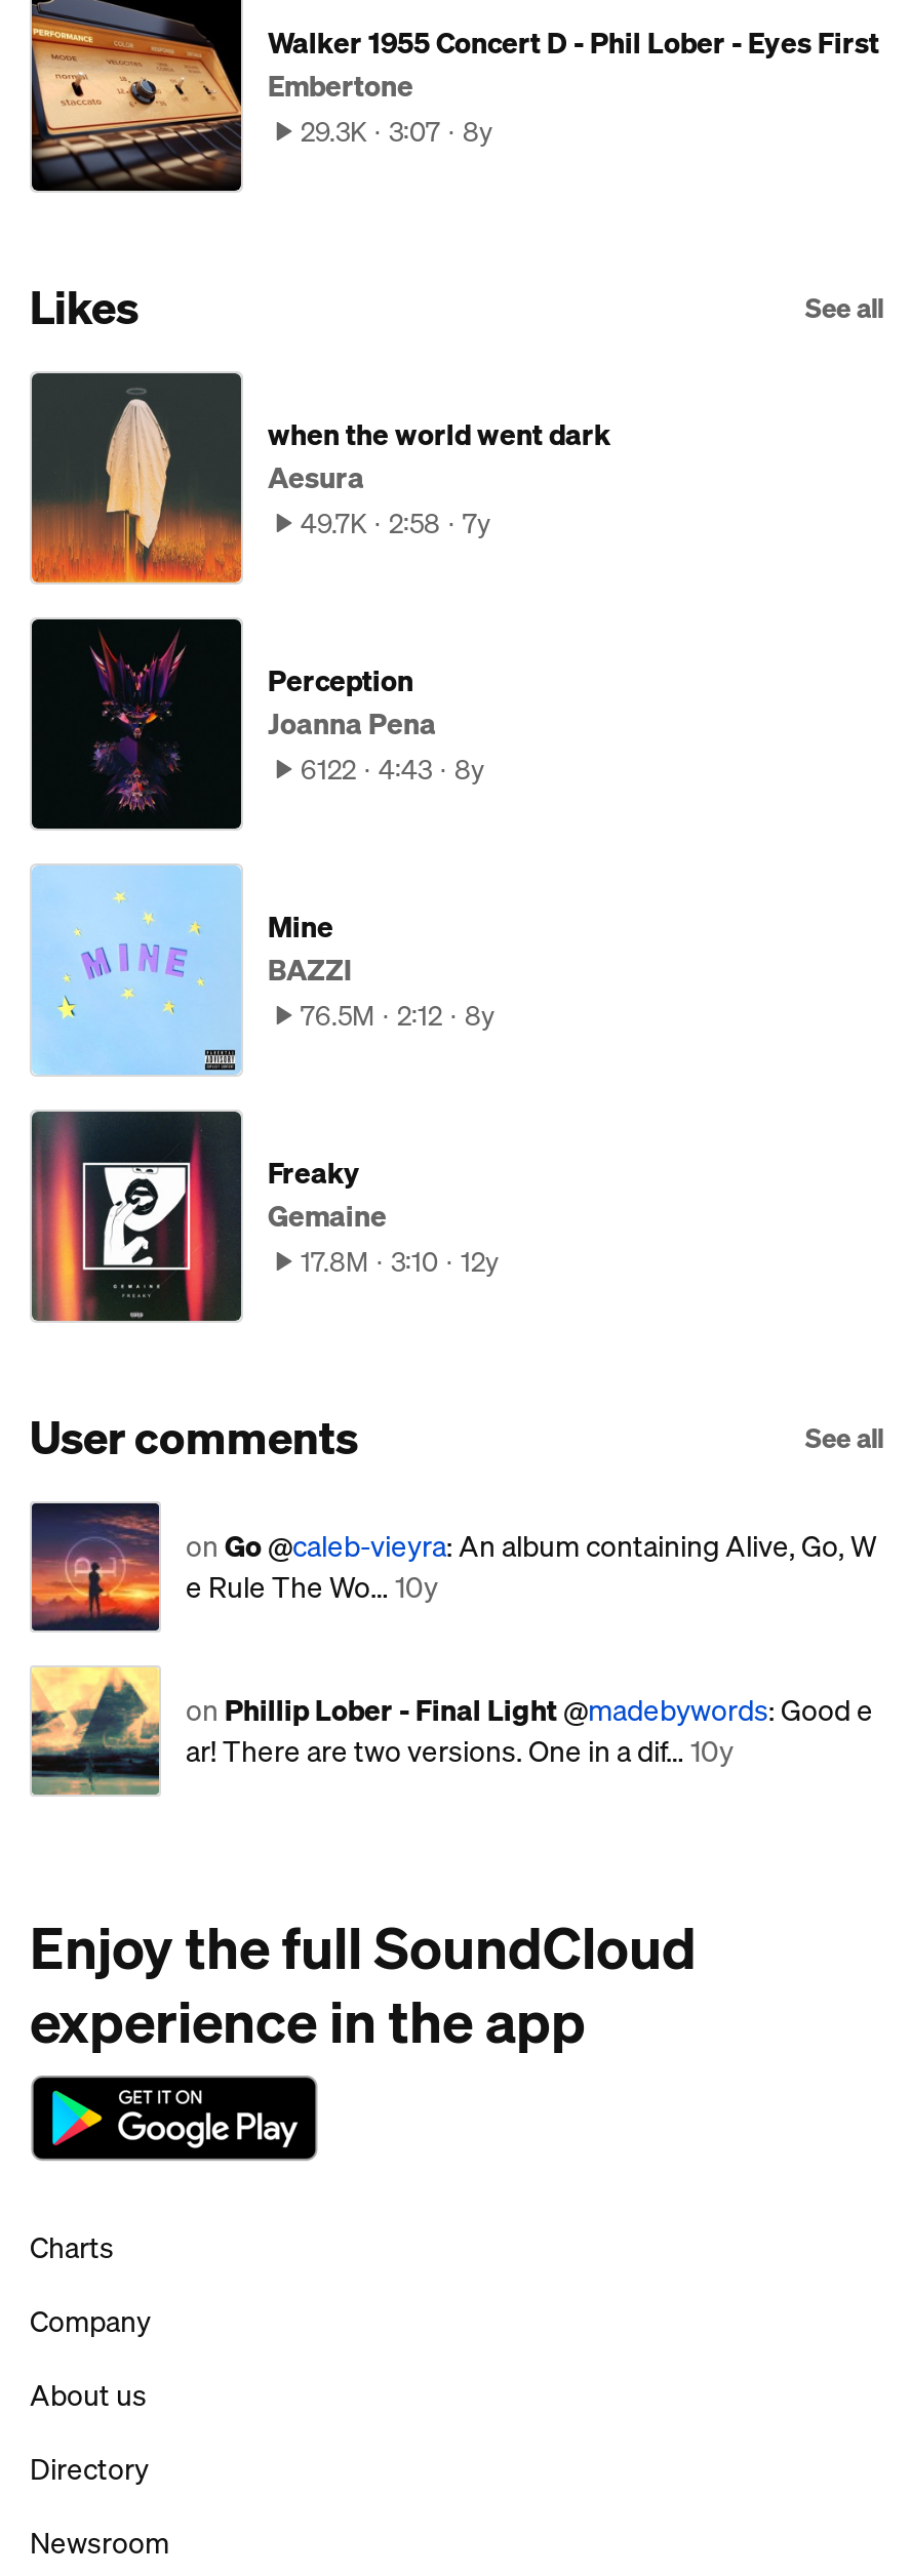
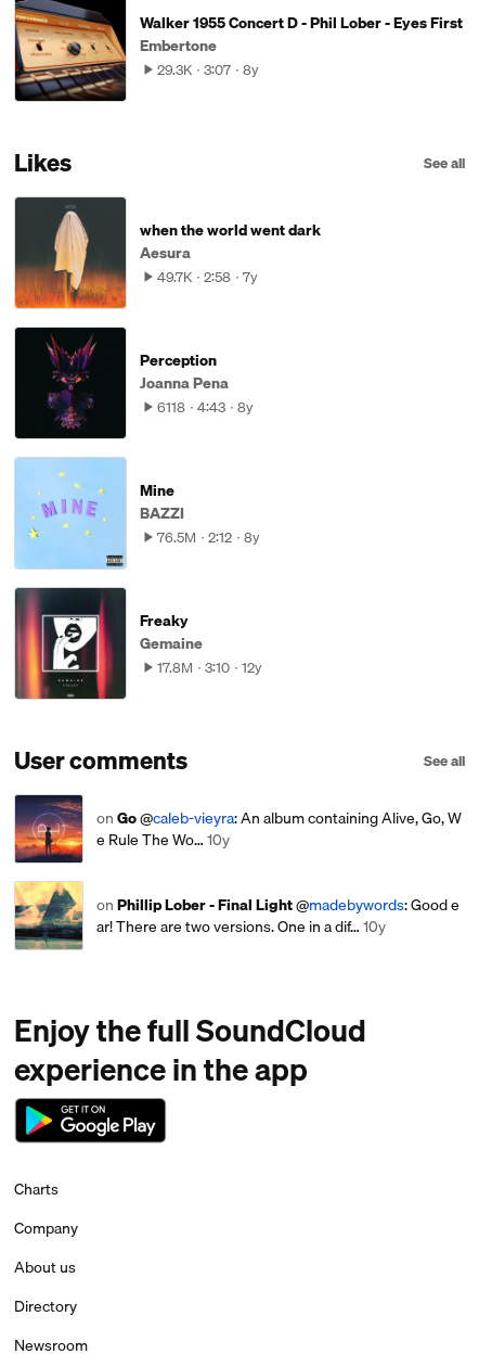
- 6122 4:43 8y
+ 6118 4:43 8y
